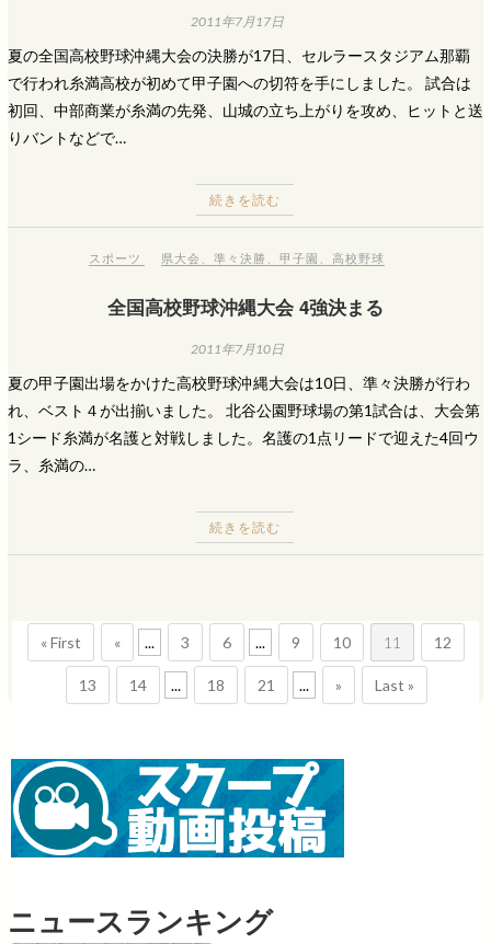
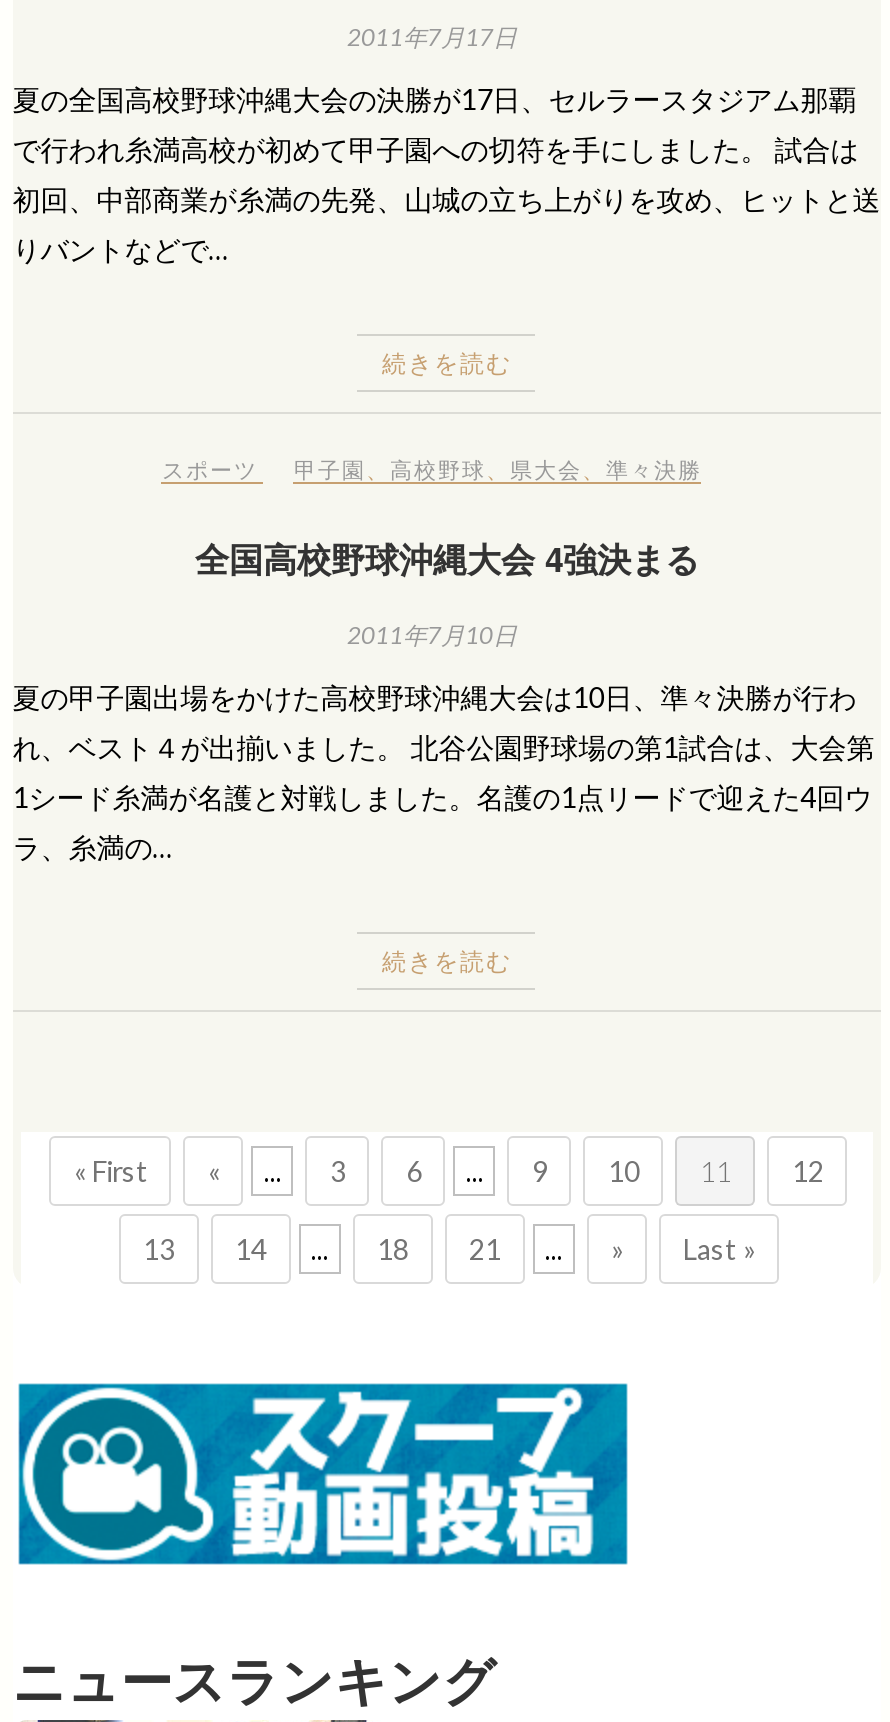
- 県大会、準々決勝、甲子園、高校野球
+ 甲子園、高校野球、県大会、準々決勝
